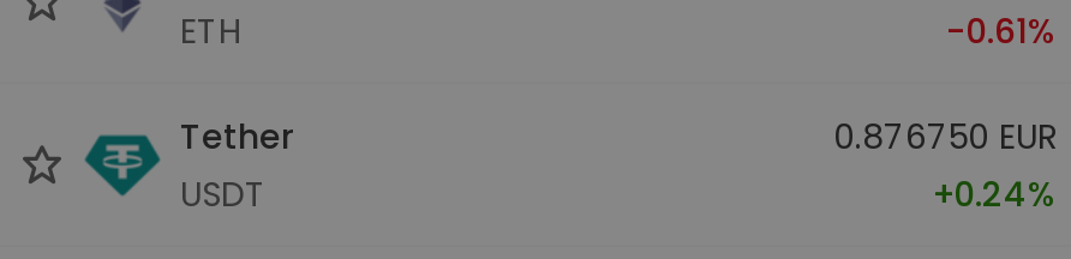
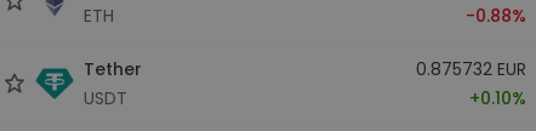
- -0.61%
+ -0.88%

- 0.876750 EUR
+ 0.875732 EUR

- +0.24%
+ +0.10%
